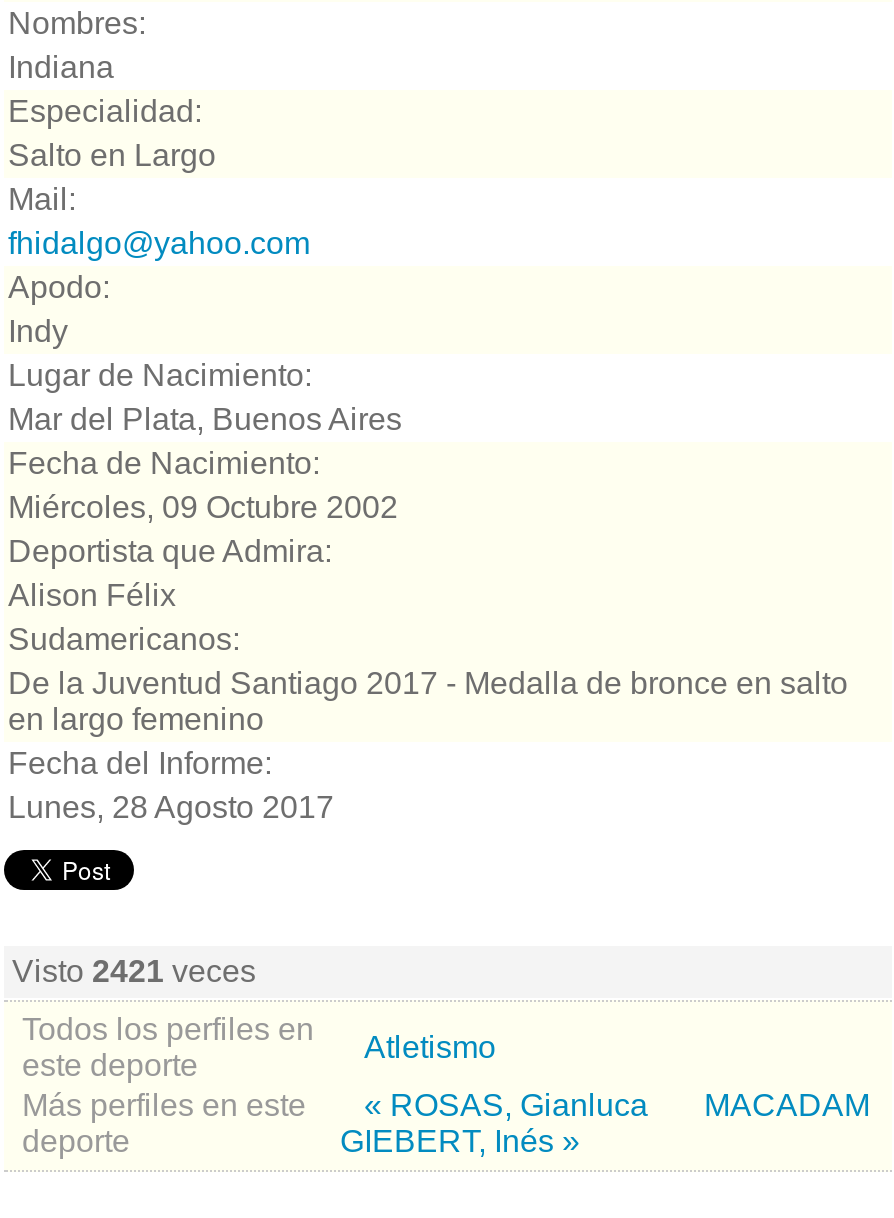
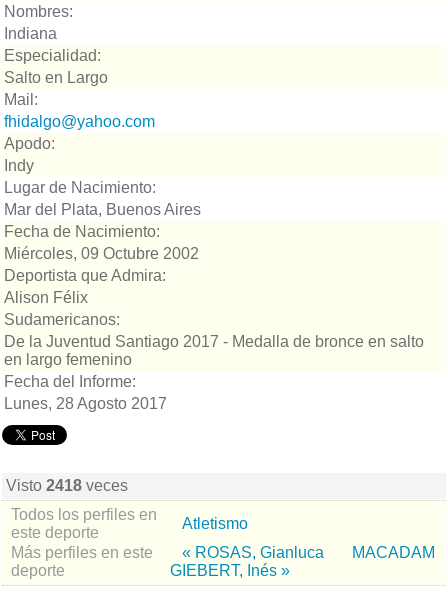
- Visto 2421 veces
+ Visto 2418 veces
